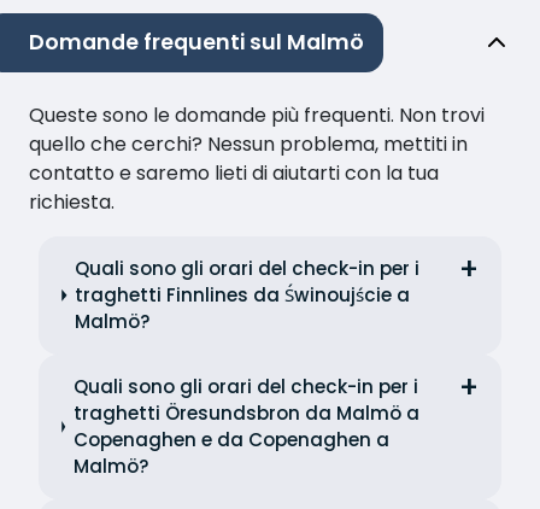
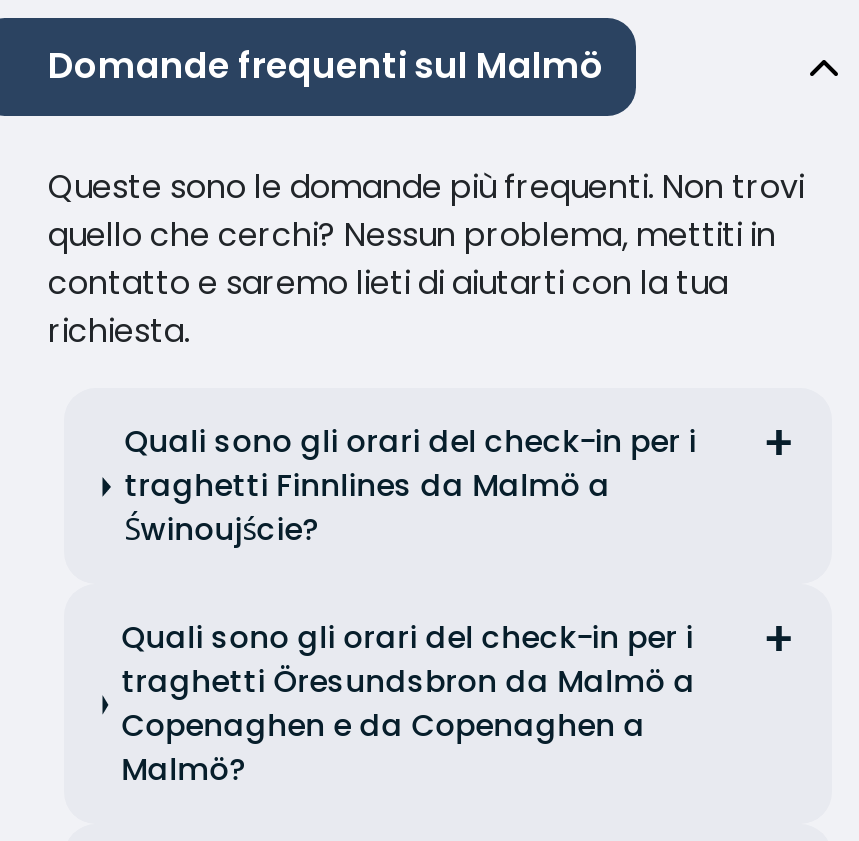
- traghetti Finnlines da Świnoujście a
- Malmö?
+ traghetti Finnlines da Malmö a
+ Świnoujście?
